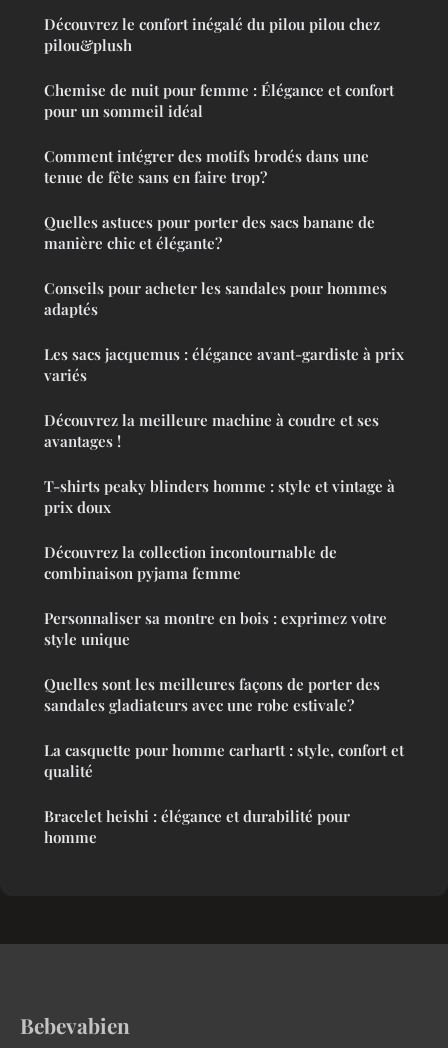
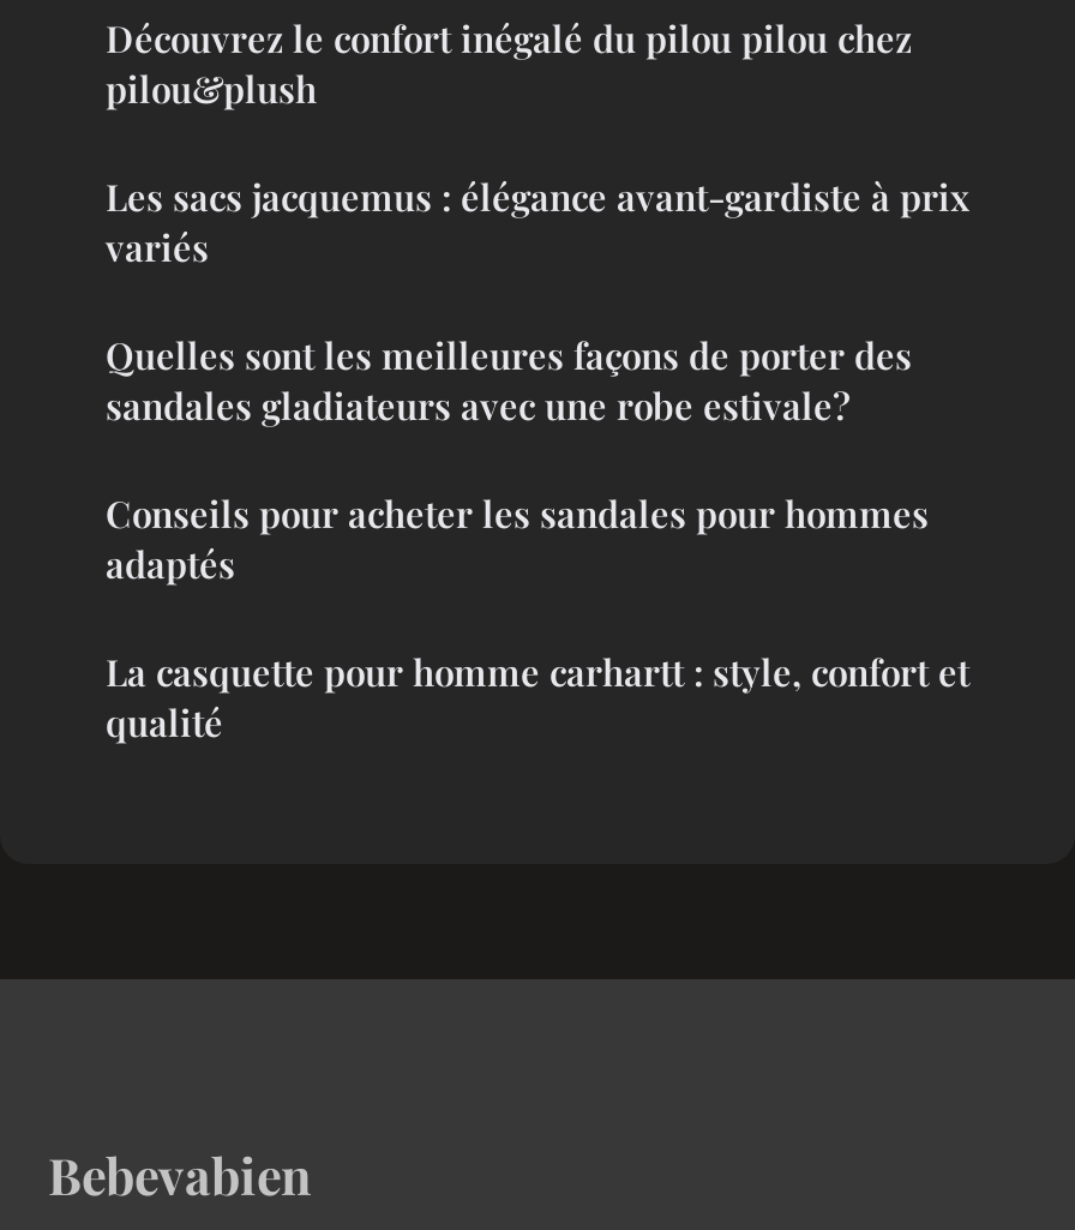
- Chemise de nuit pour femme : Élégance et confort
- pour un sommeil idéal
- Comment intégrer des motifs brodés dans une
- tenue de fête sans en faire trop?
- Quelles astuces pour porter des sacs banane de
- manière chic et élégante?

moved up: Les sacs jacquemus : élégance avant-gardiste à prix | variés

- Découvrez la meilleure machine à coudre et ses
- avantages !
- T-shirts peaky blinders homme : style et vintage à
- prix doux
- Découvrez la collection incontournable de
- combinaison pyjama femme
- Personnaliser sa montre en bois : exprimez votre
- style unique

moved up: Quelles sont les meilleures façons de porter des | sandales gladiateurs avec une robe estivale?

- Bracelet heishi : élégance et durabilité pour
- homme
